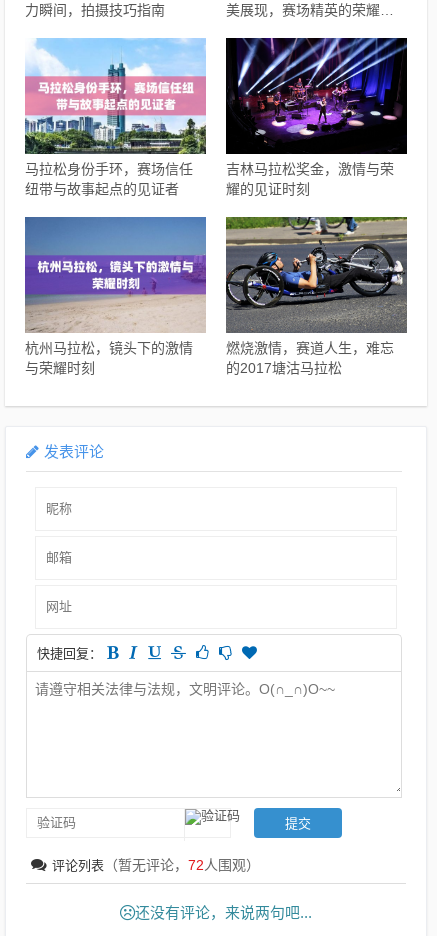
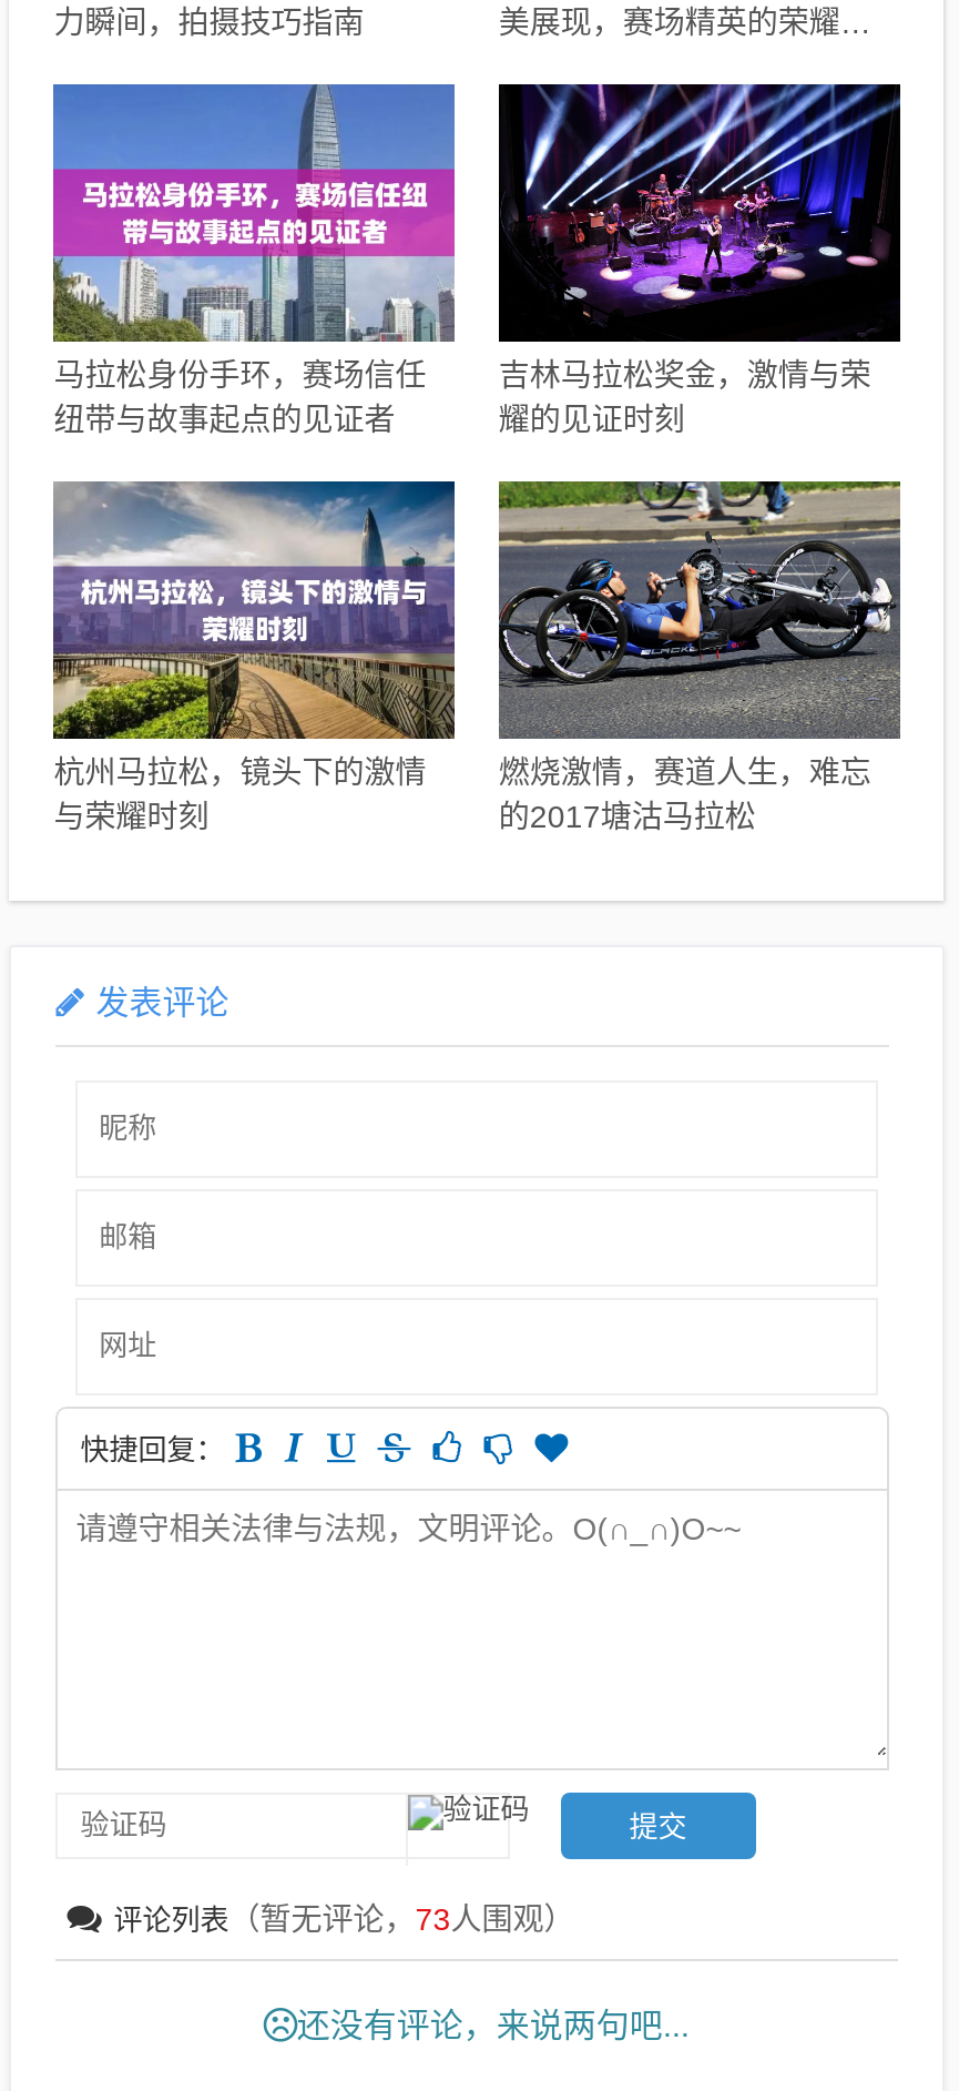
- [image]
+ [image]

- [image]
+ [image]

- 评论列表（暂无评论，72人围观）
+ 评论列表（暂无评论，73人围观）
